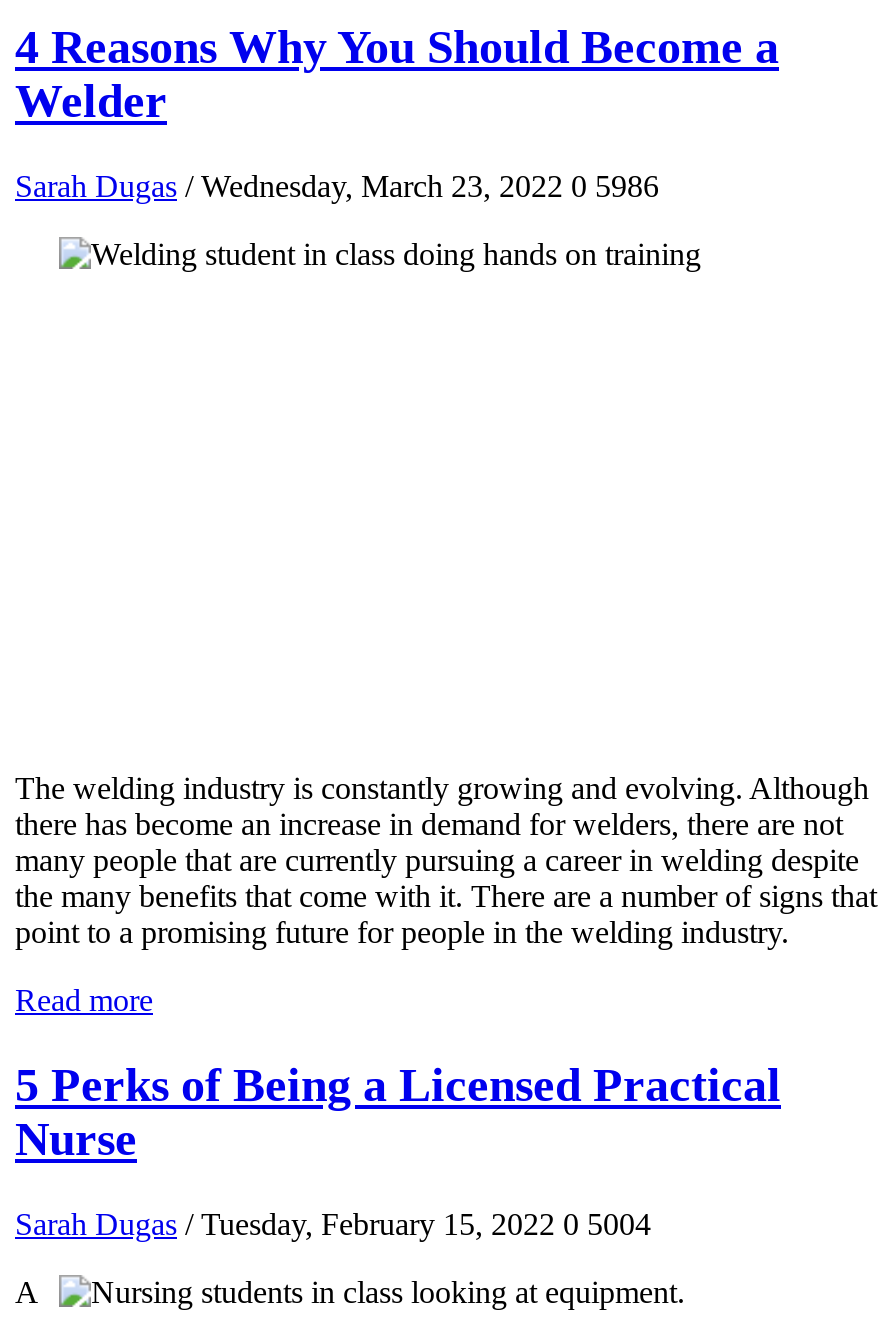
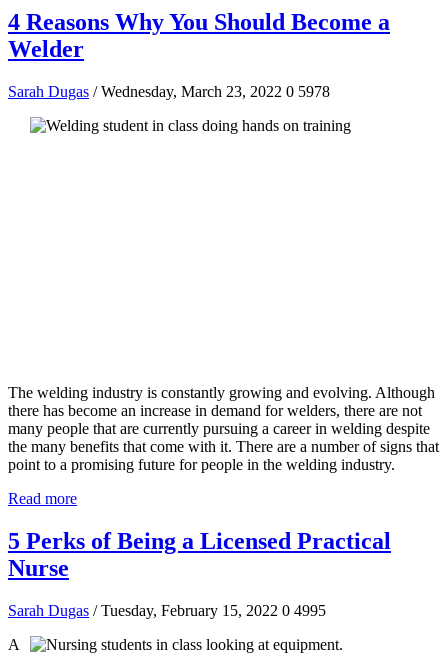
- Sarah Dugas / Wednesday, March 23, 2022 0 5986
+ Sarah Dugas / Wednesday, March 23, 2022 0 5978

- Sarah Dugas / Tuesday, February 15, 2022 0 5004
+ Sarah Dugas / Tuesday, February 15, 2022 0 4995
